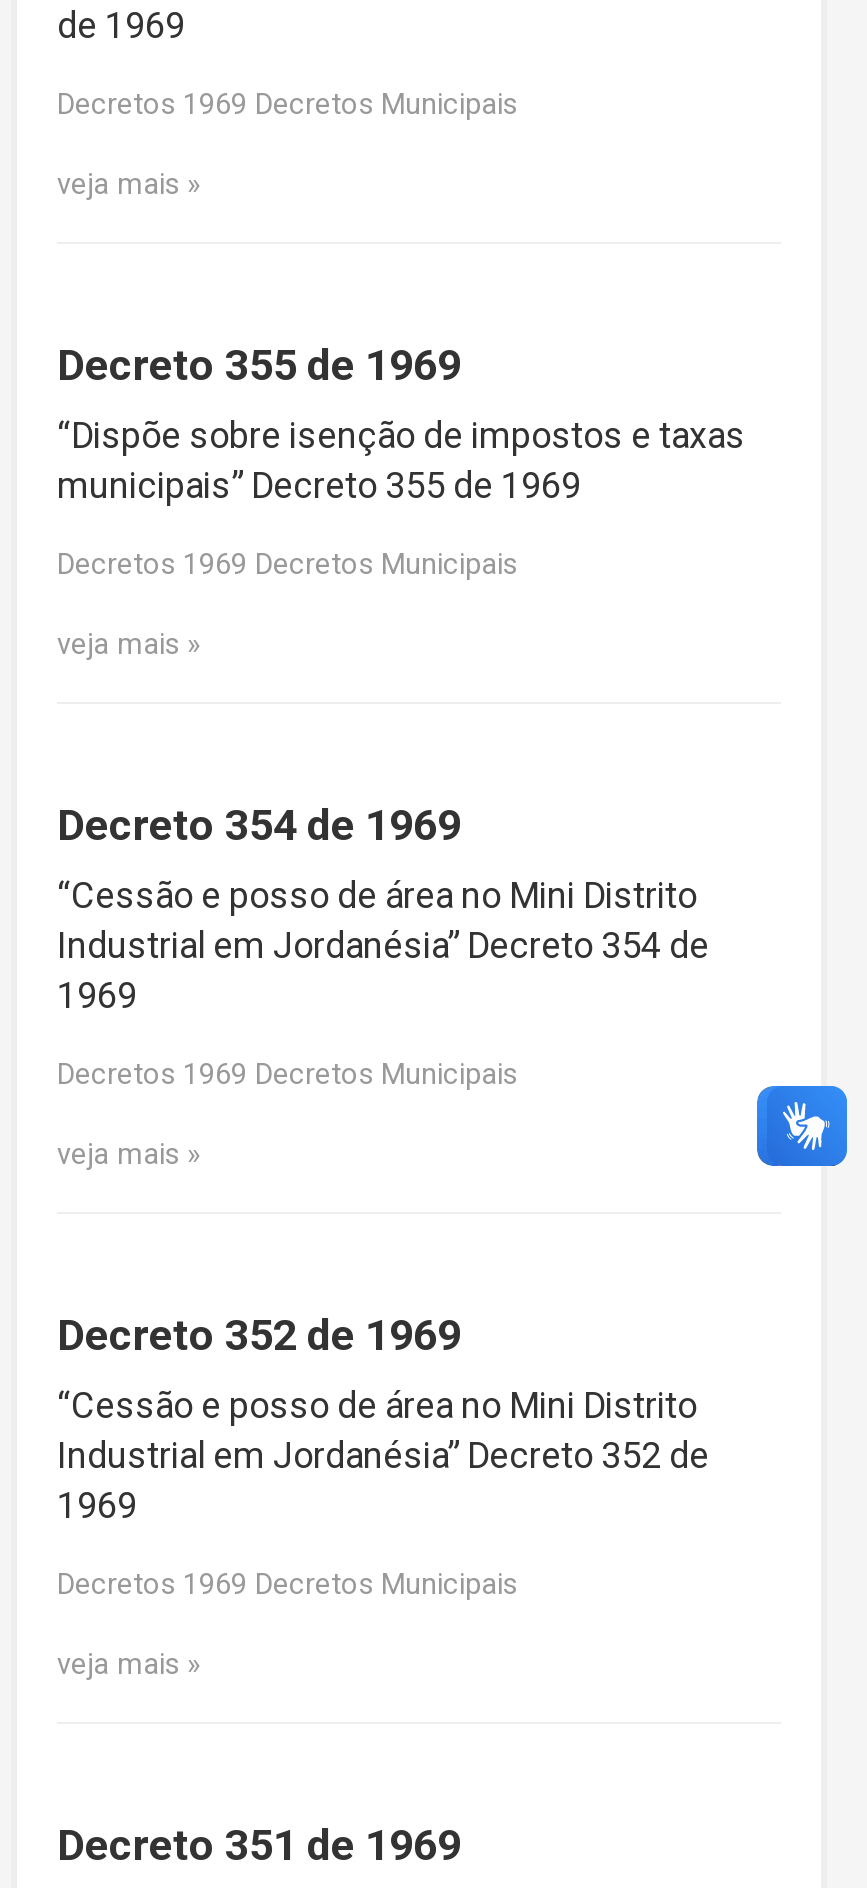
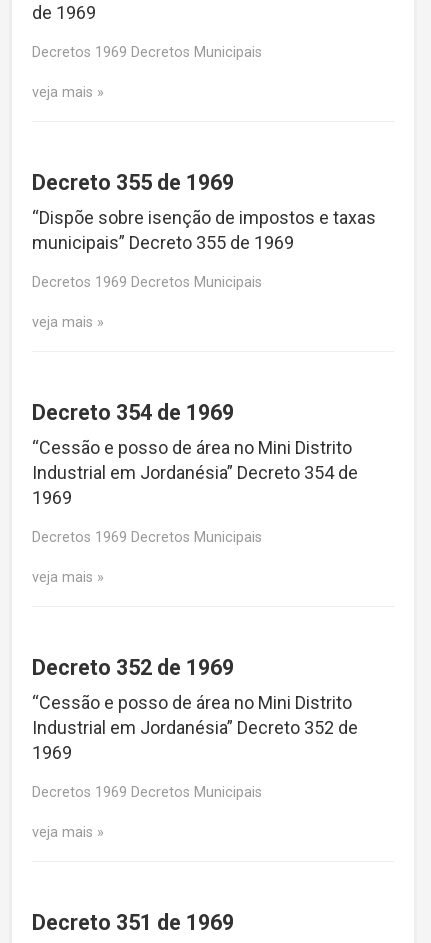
- [image]
